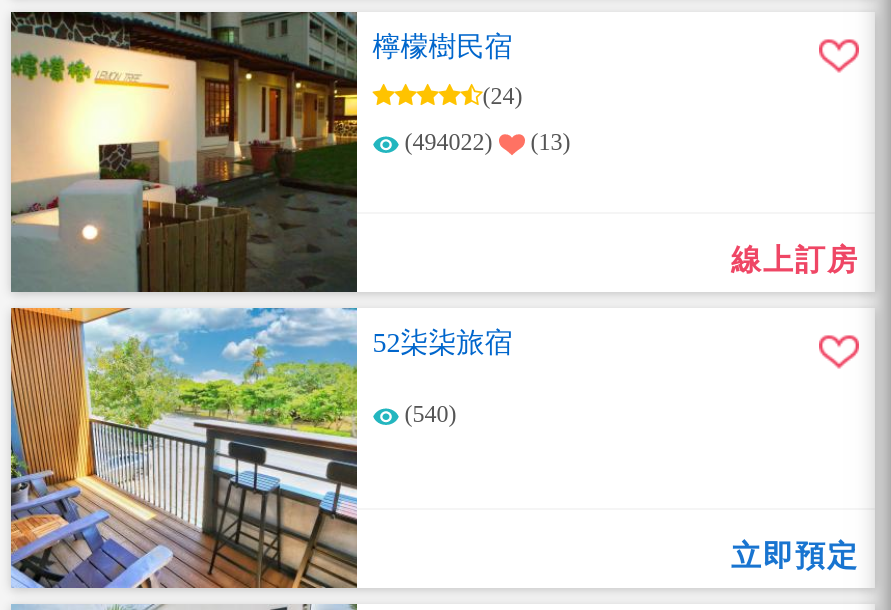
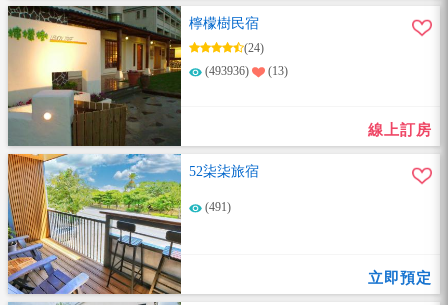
- (494022) (13)
+ (493936) (13)

- (540)
+ (491)
